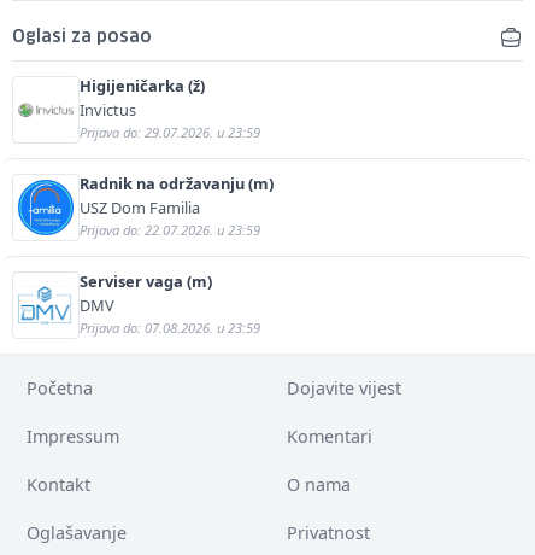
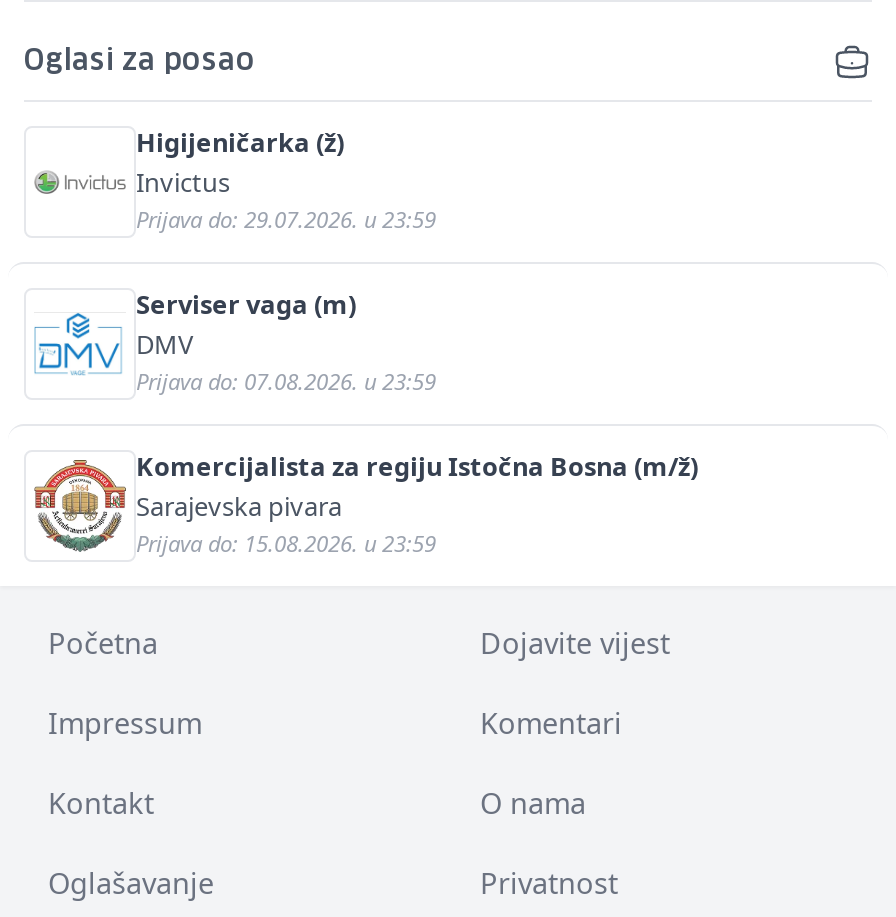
- [image]
- Radnik na održavanju (m)
- USZ Dom Familia
- Prijava do: 22.07.2026. u 23:59

moved up: Serviser vaga (m) | DMV | Prijava do: 07.08.2026. u 23:59

+ [image]
+ Komercijalista za regiju Istočna Bosna (m/ž)
+ Sarajevska pivara
+ Prijava do: 15.08.2026. u 23:59
